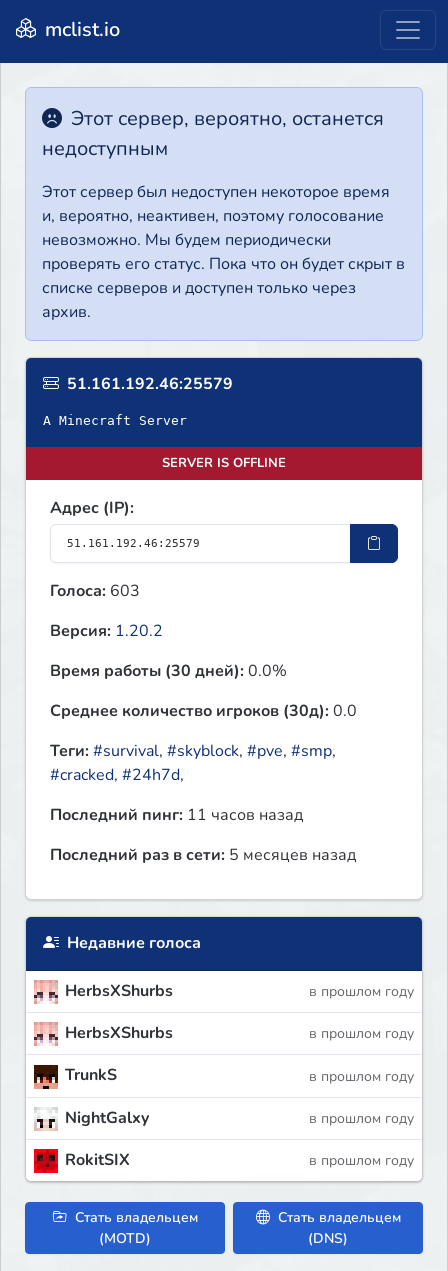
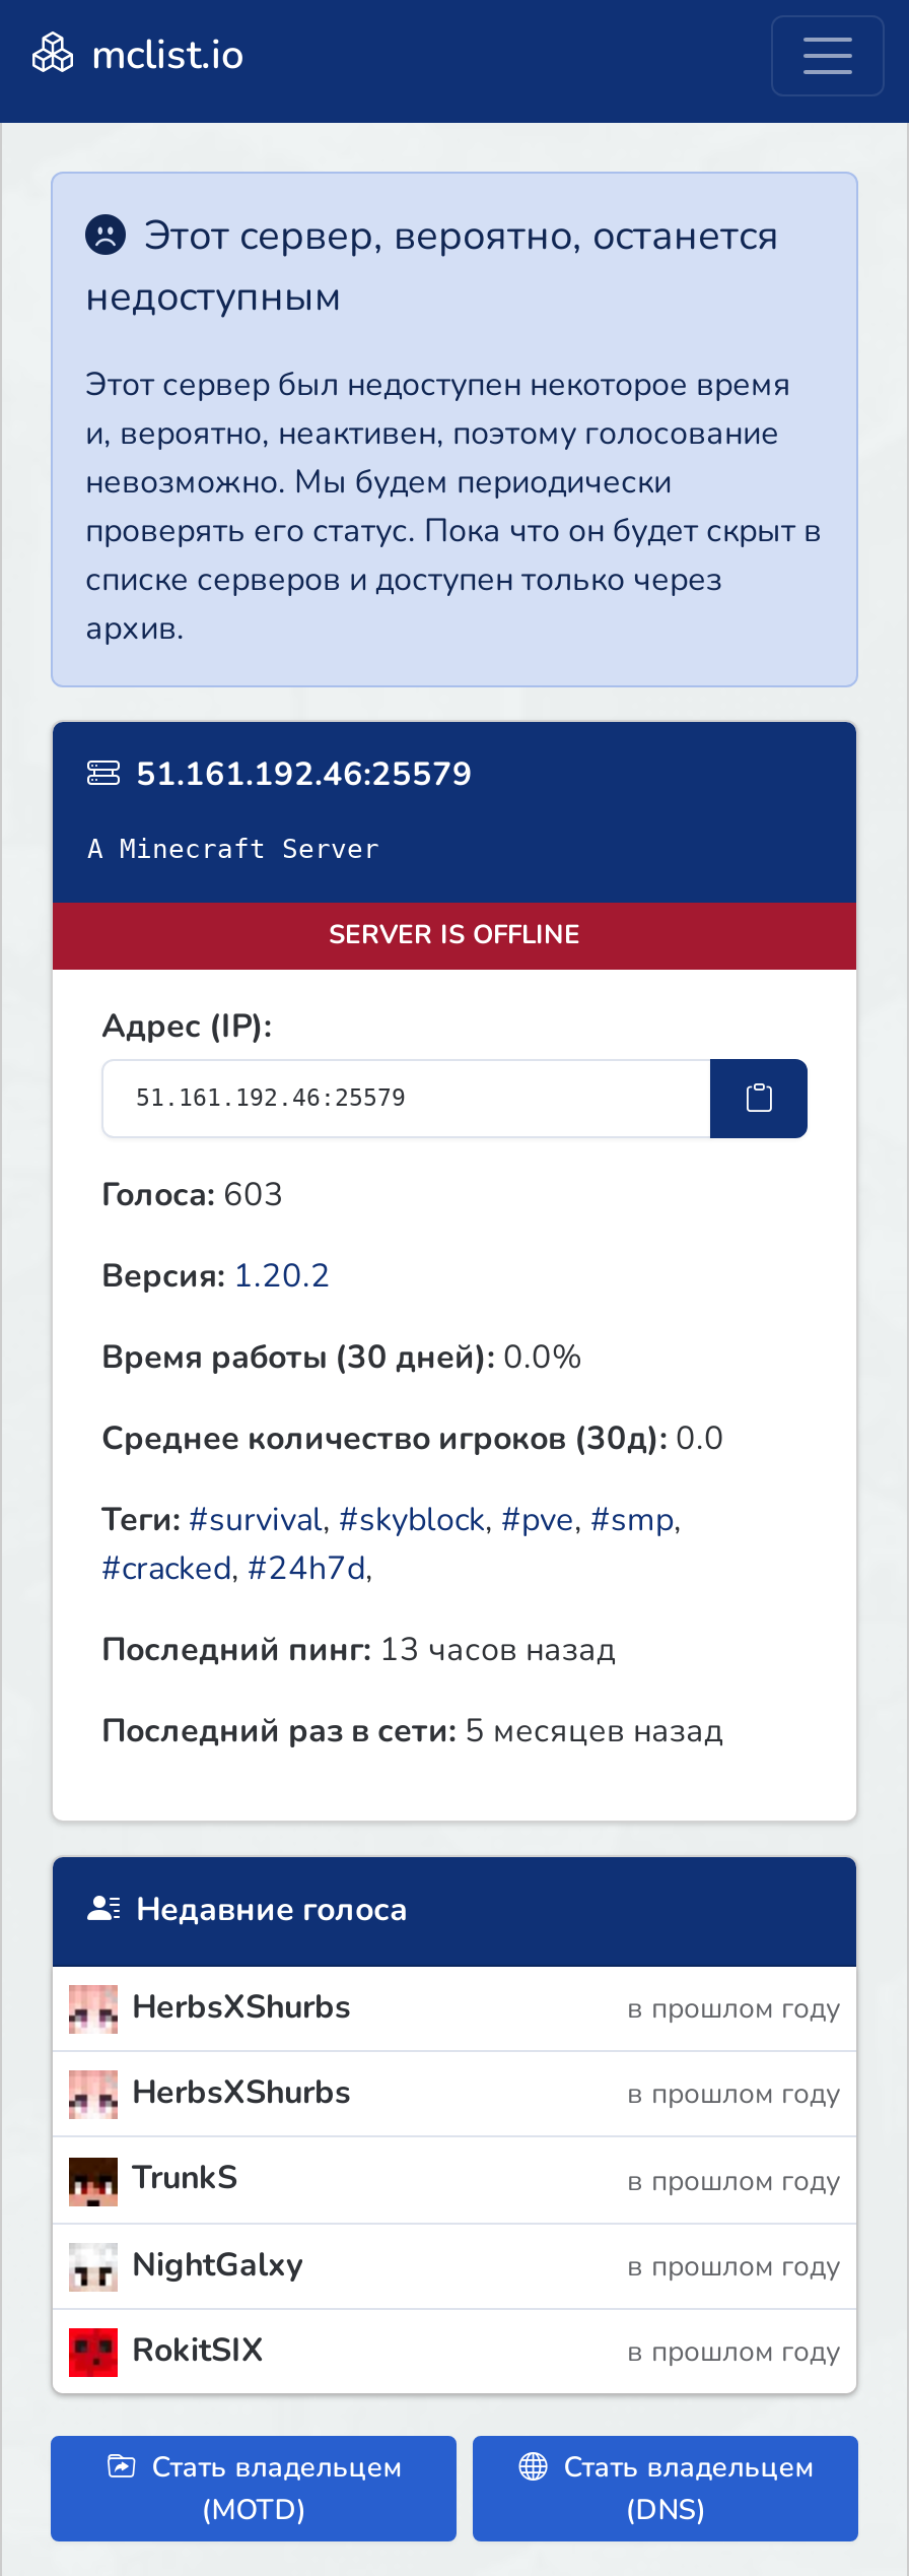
- Последний пинг: 11 часов назад
+ Последний пинг: 13 часов назад
